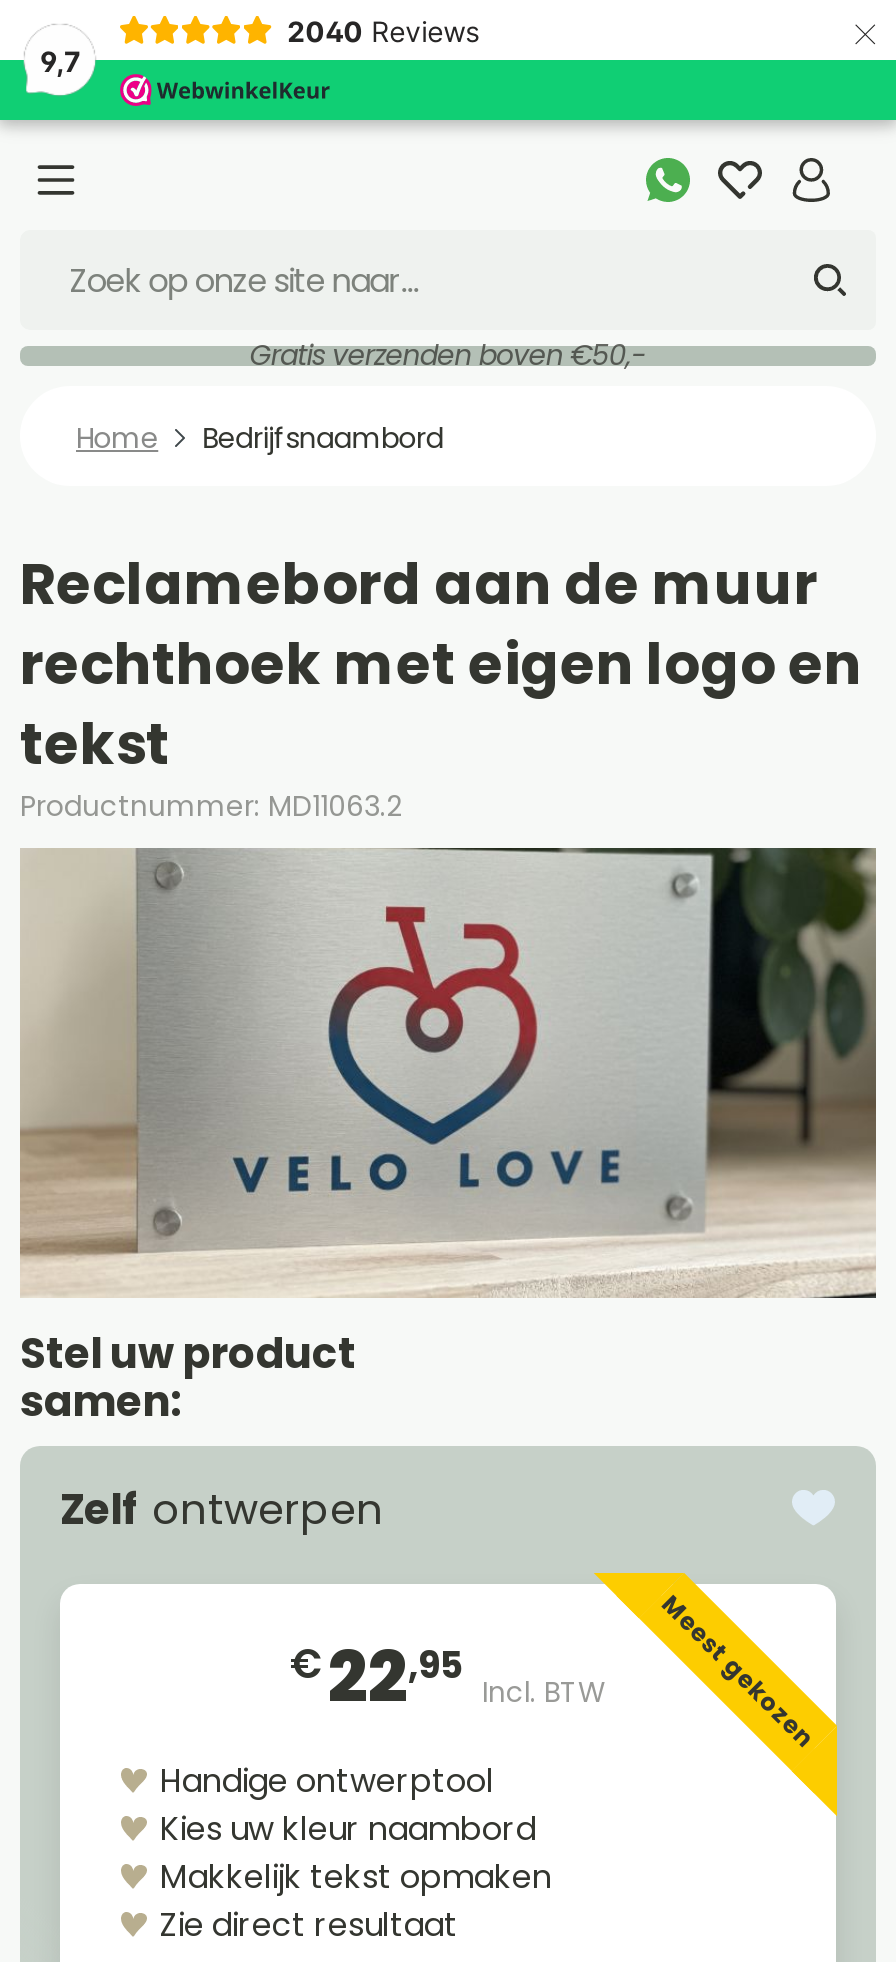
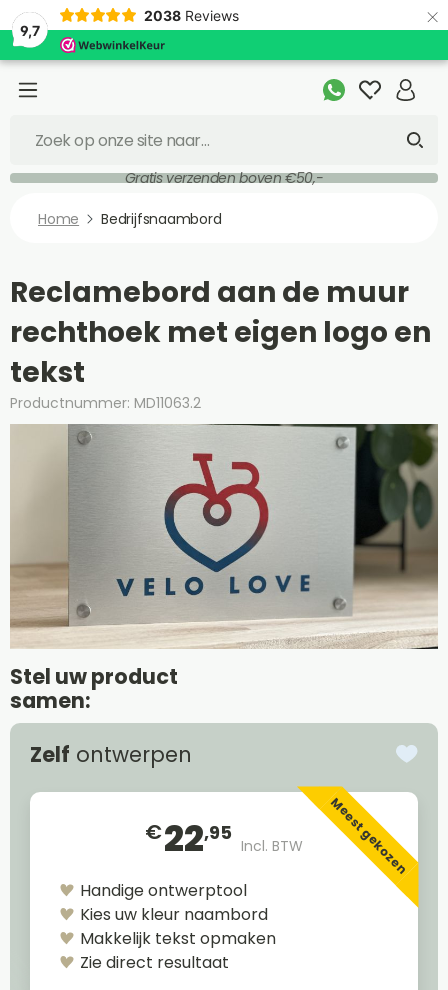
- 2040 Reviews
+ 2038 Reviews
